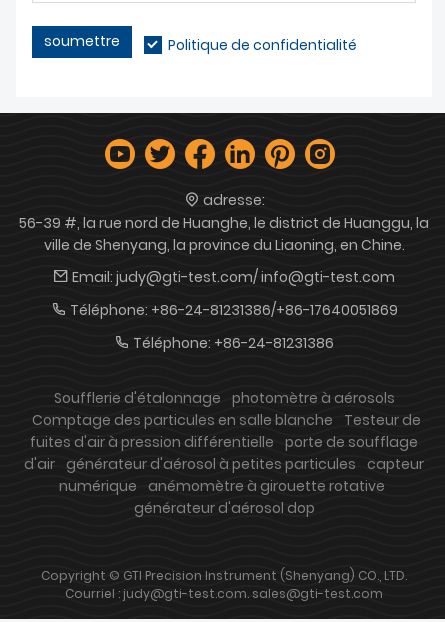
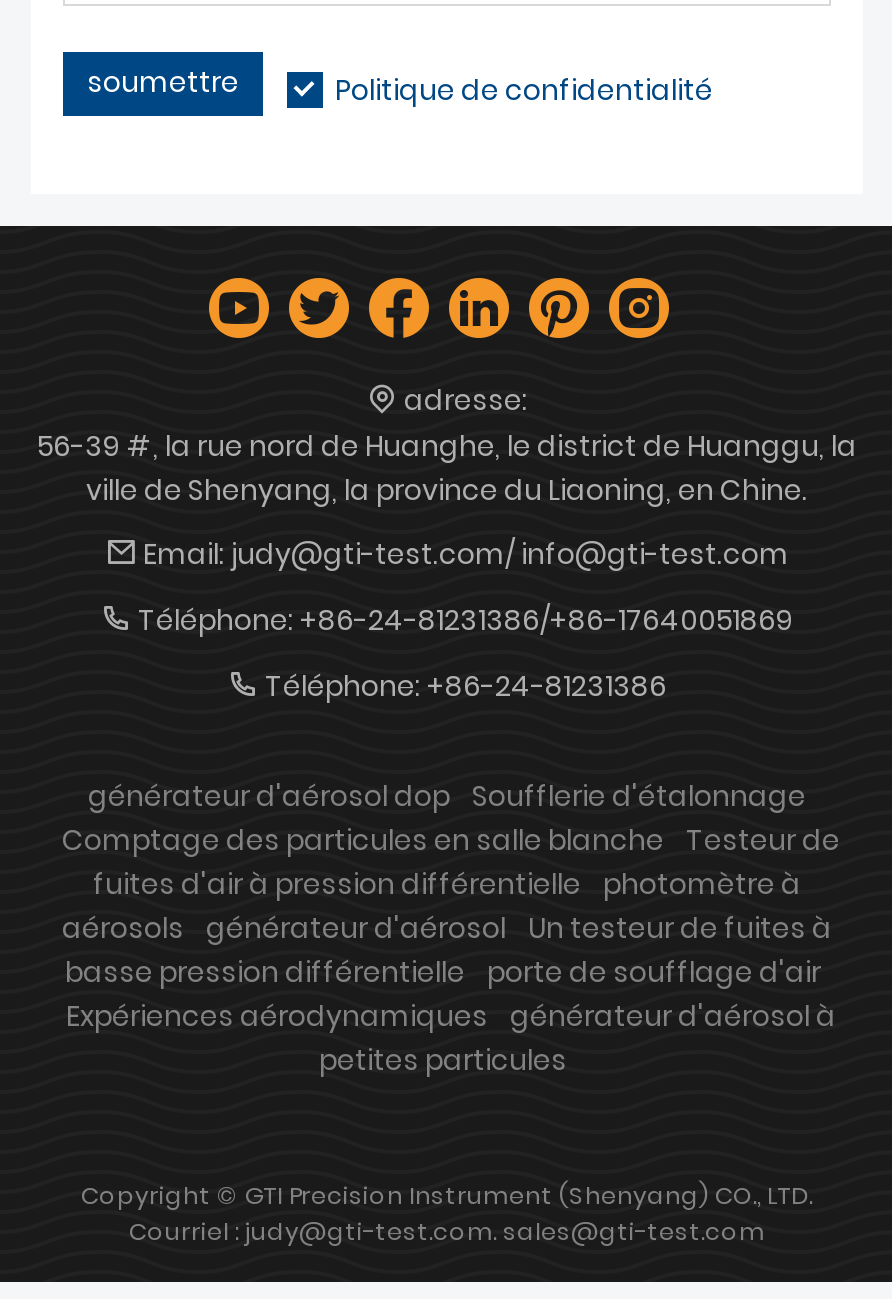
- Soufflerie d'étalonnage photomètre à aérosols
+ générateur d'aérosol dop Soufflerie d'étalonnage

- fuites d'air à pression différentielle porte de soufflage
- d'air générateur d'aérosol à petites particules capteur
- numérique anémomètre à girouette rotative
- générateur d'aérosol dop
+ fuites d'air à pression différentielle photomètre à
+ aérosols générateur d'aérosol Un testeur de fuites à
+ basse pression différentielle porte de soufflage d'air
+ Expériences aérodynamiques générateur d'aérosol à
+ petites particules
